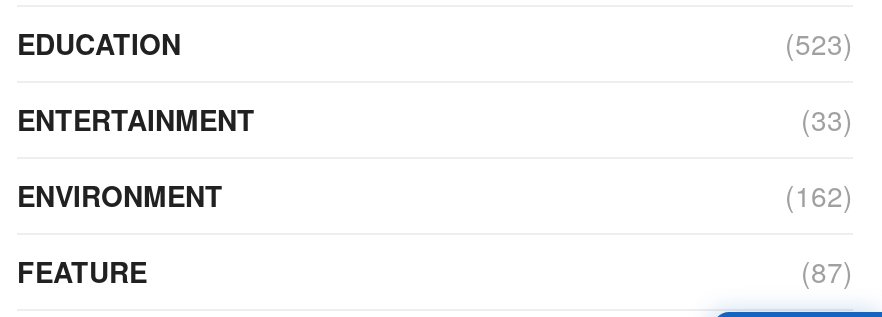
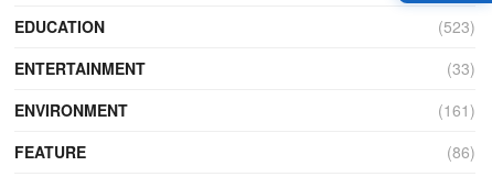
- (162)
+ (161)

- (87)
+ (86)
